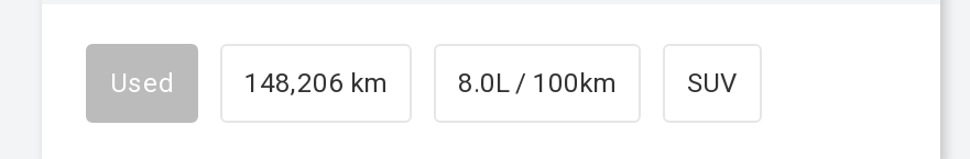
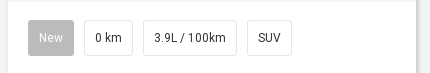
- Used
- 148,206 km
- 8.0L / 100km
+ New
+ 0 km
+ 3.9L / 100km
